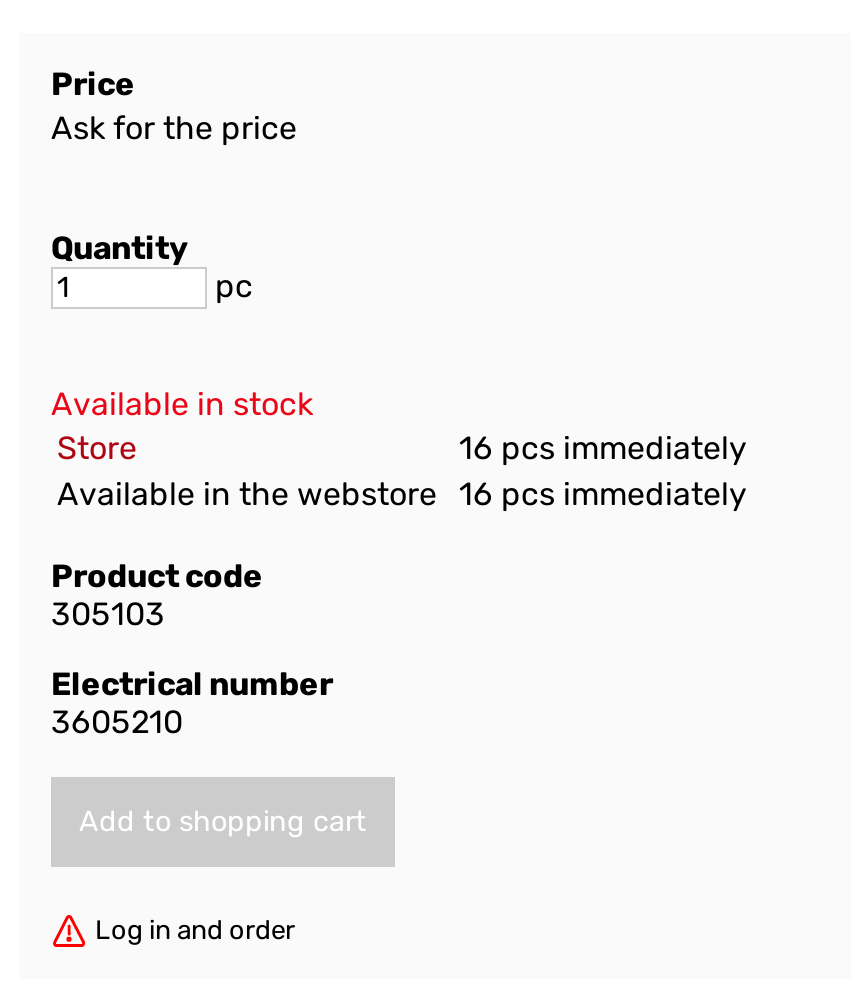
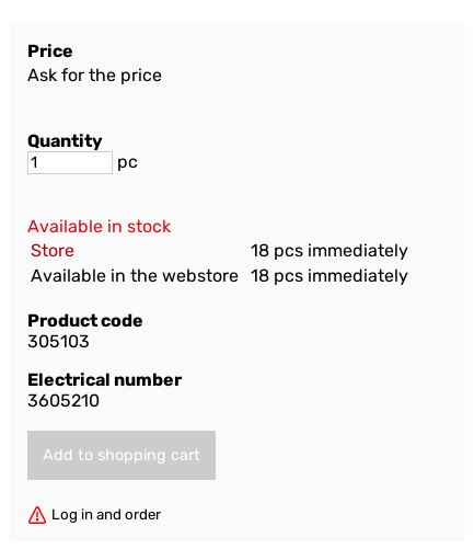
- 16 pcs immediately
+ 18 pcs immediately

- Available in the webstore 16 pcs immediately
+ Available in the webstore 18 pcs immediately
